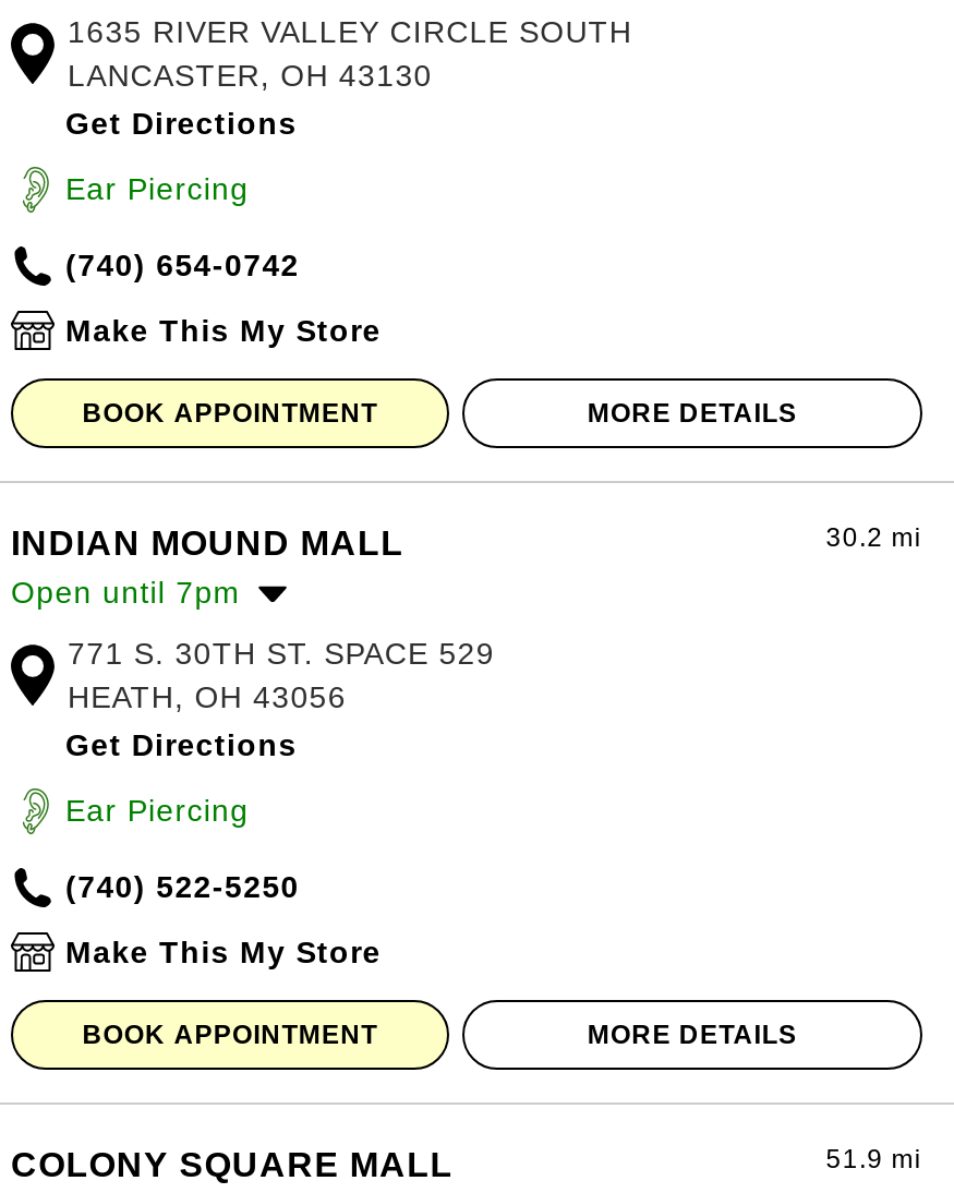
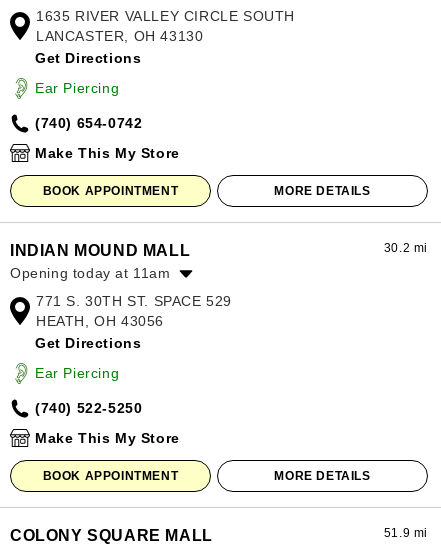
- Open until 7pm
+ Opening today at 11am
